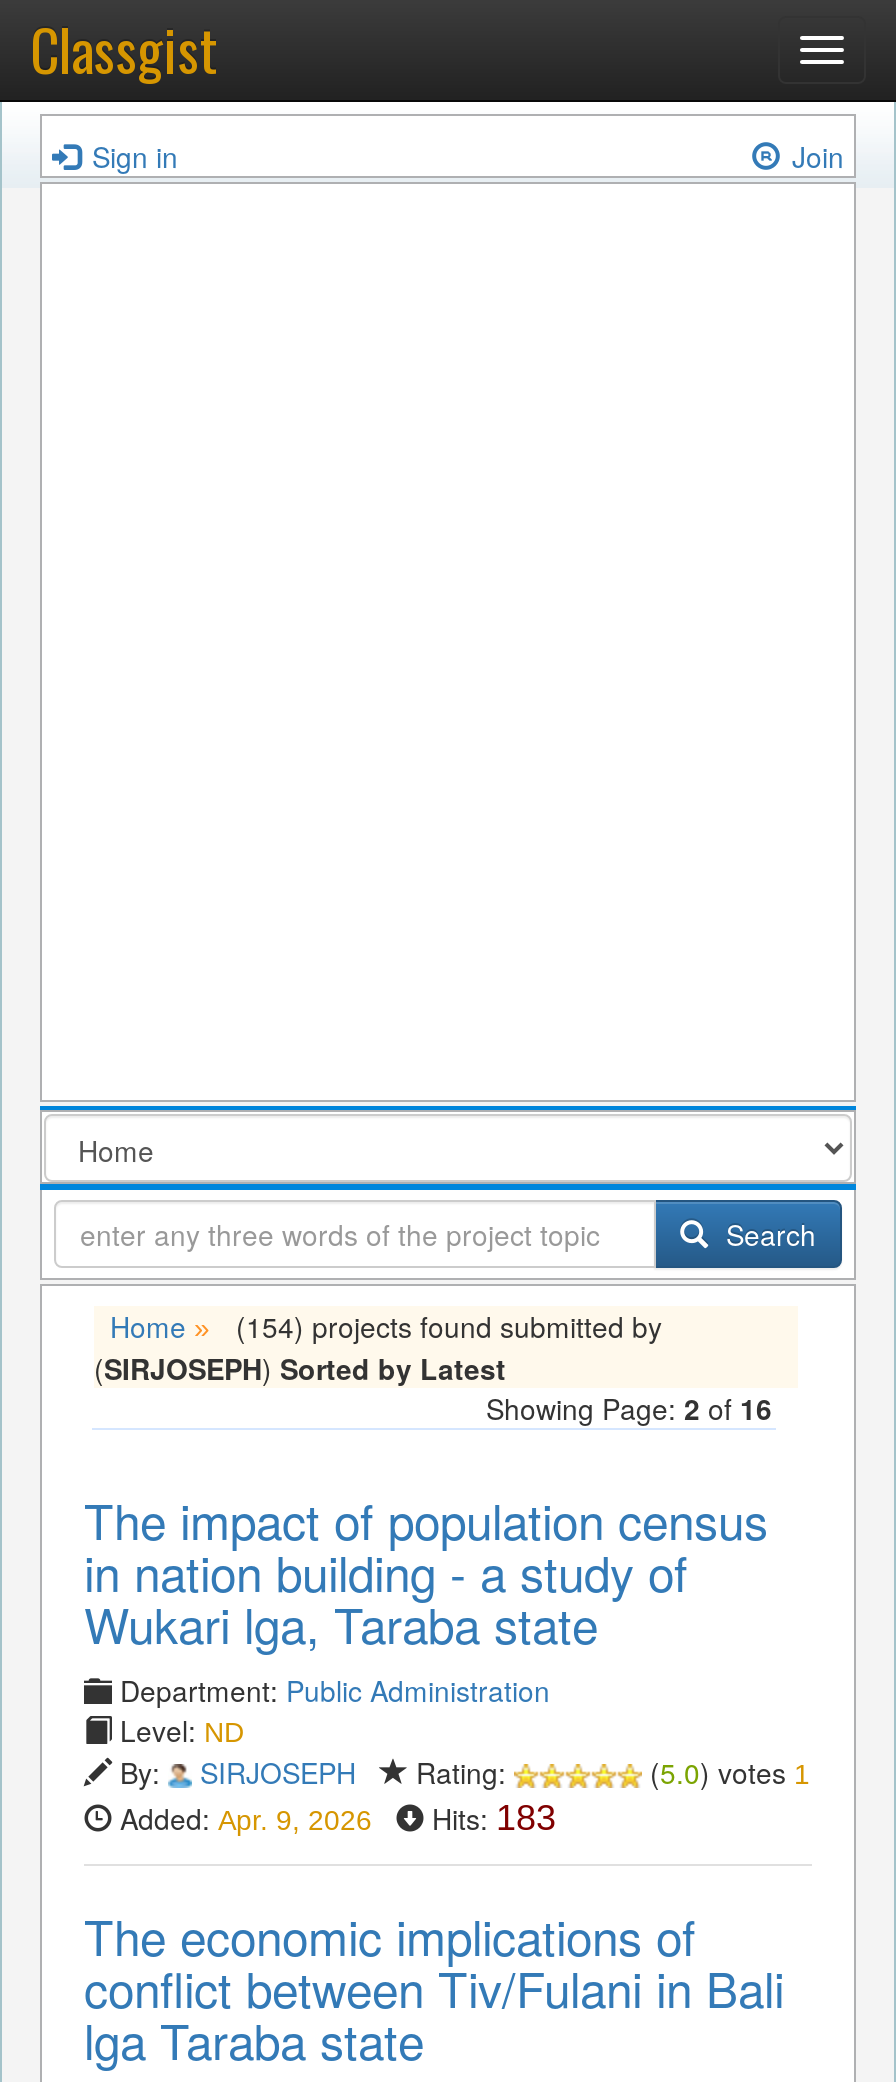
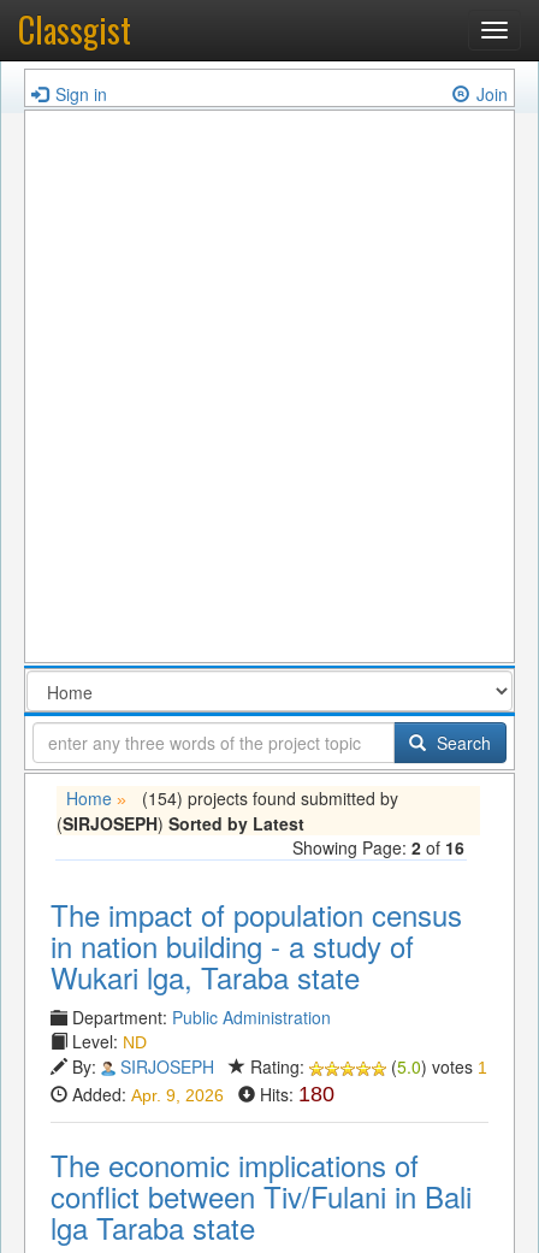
- Added: Apr. 9, 2026 Hits: 183
+ Added: Apr. 9, 2026 Hits: 180
